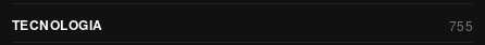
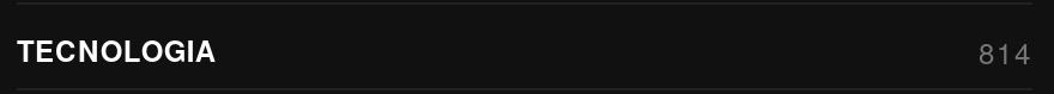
- 755
+ 814
